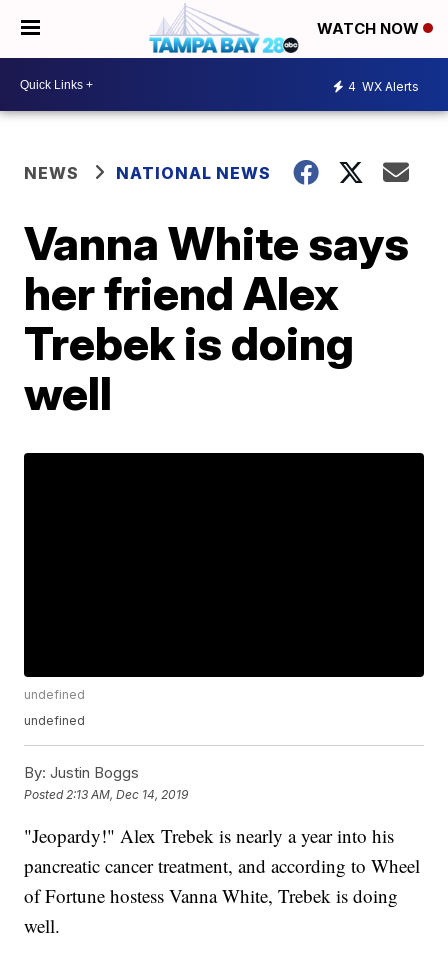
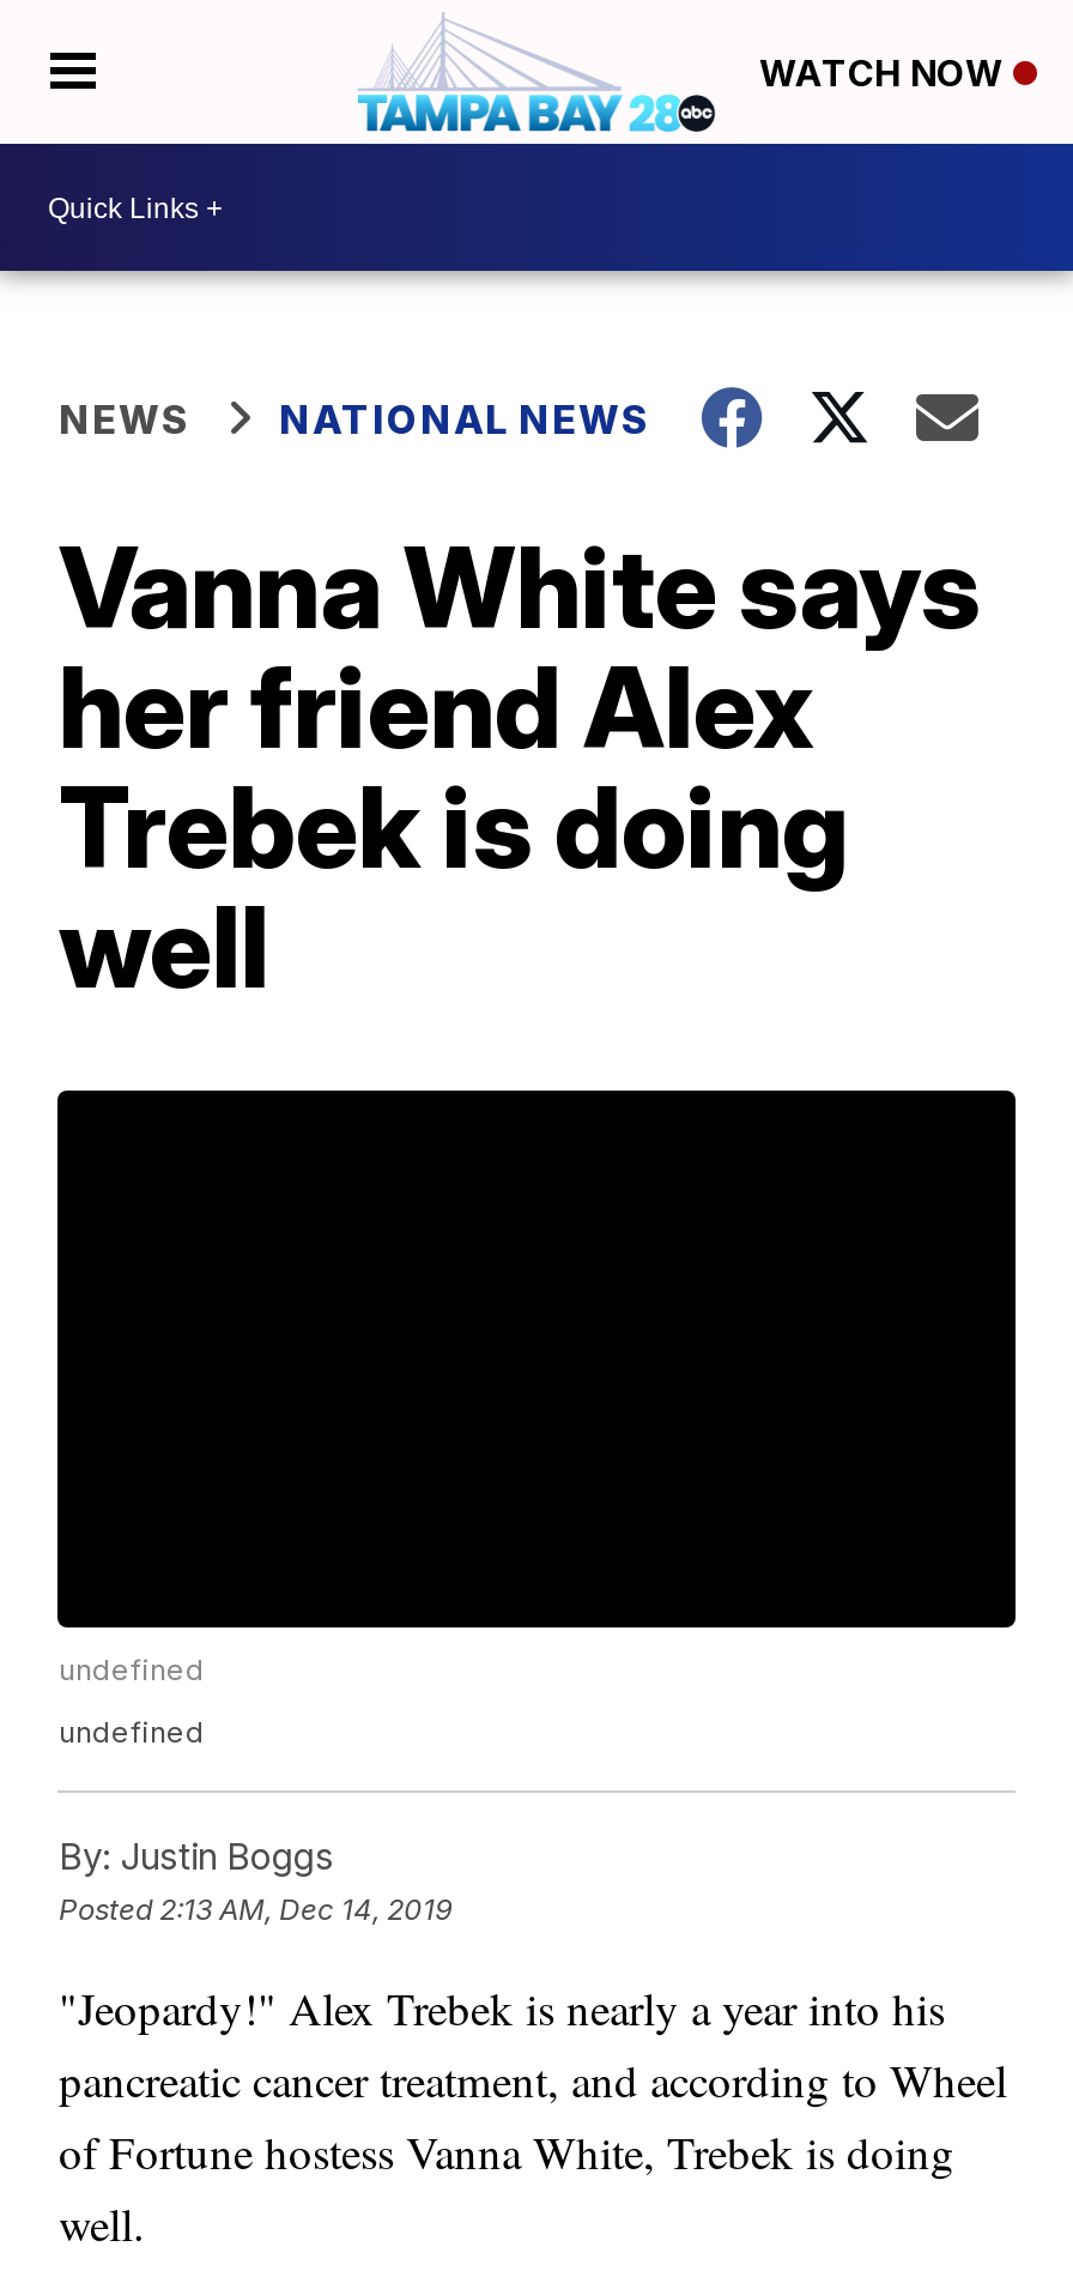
- 4 WX Alerts
